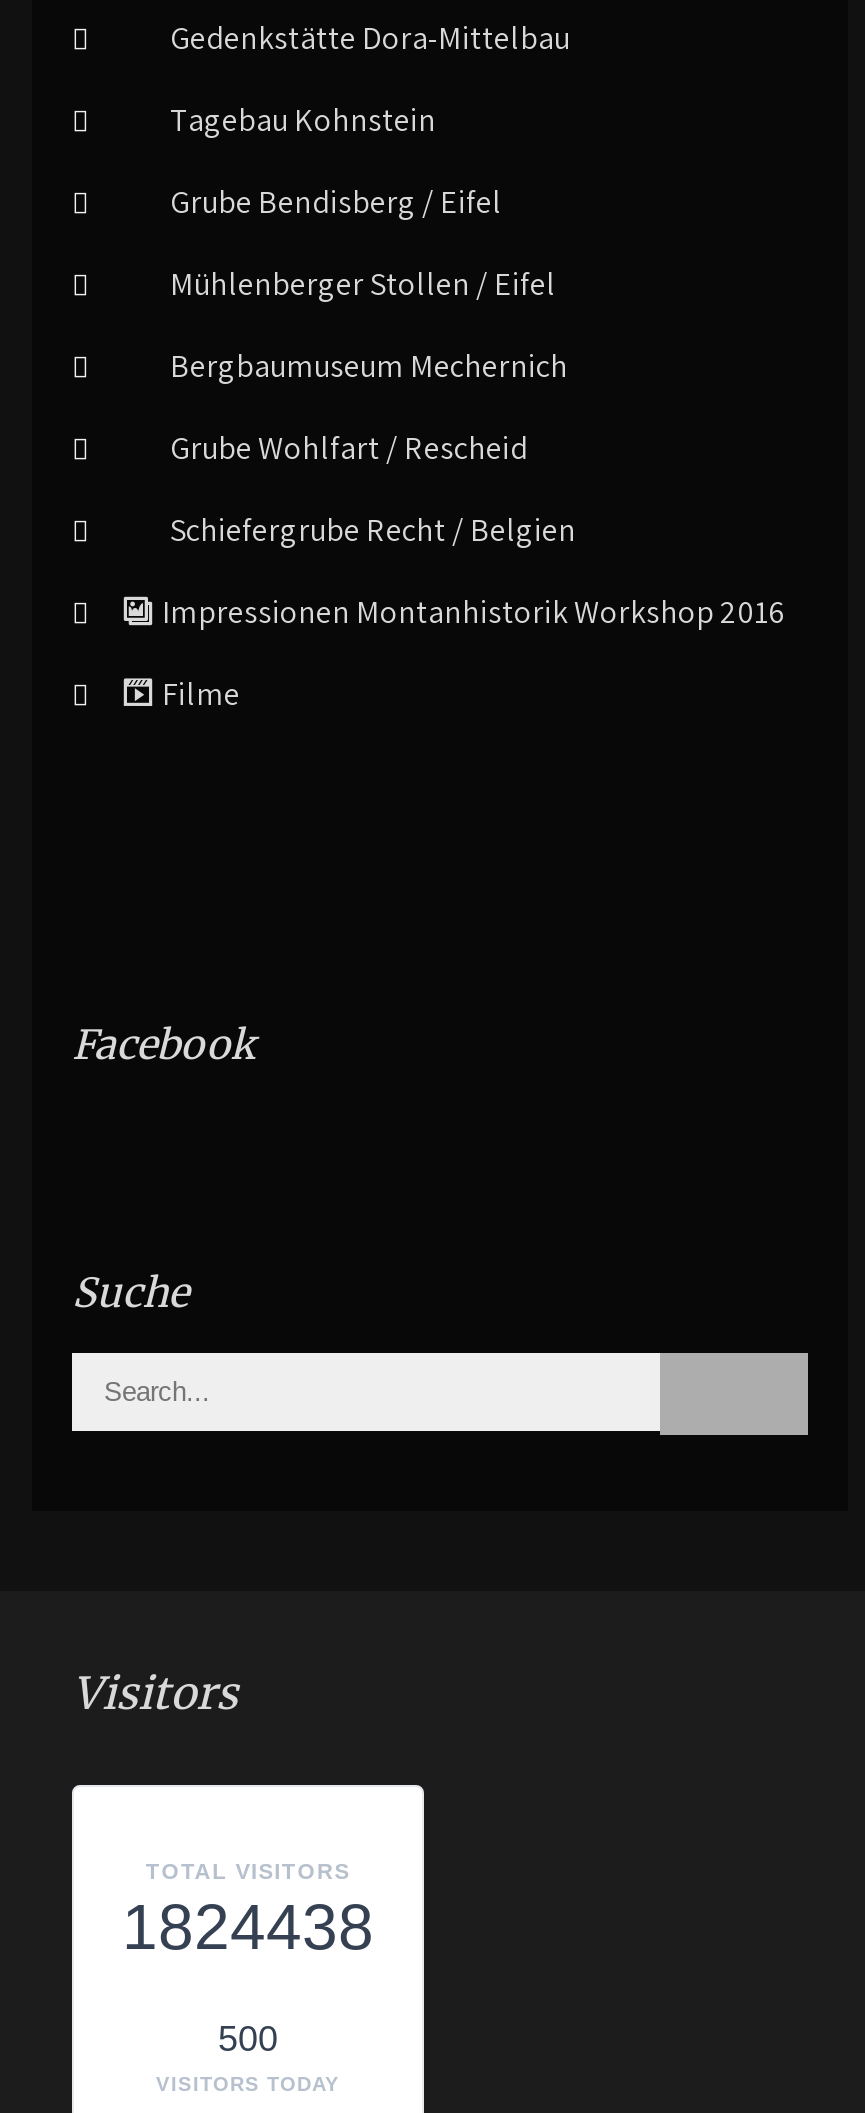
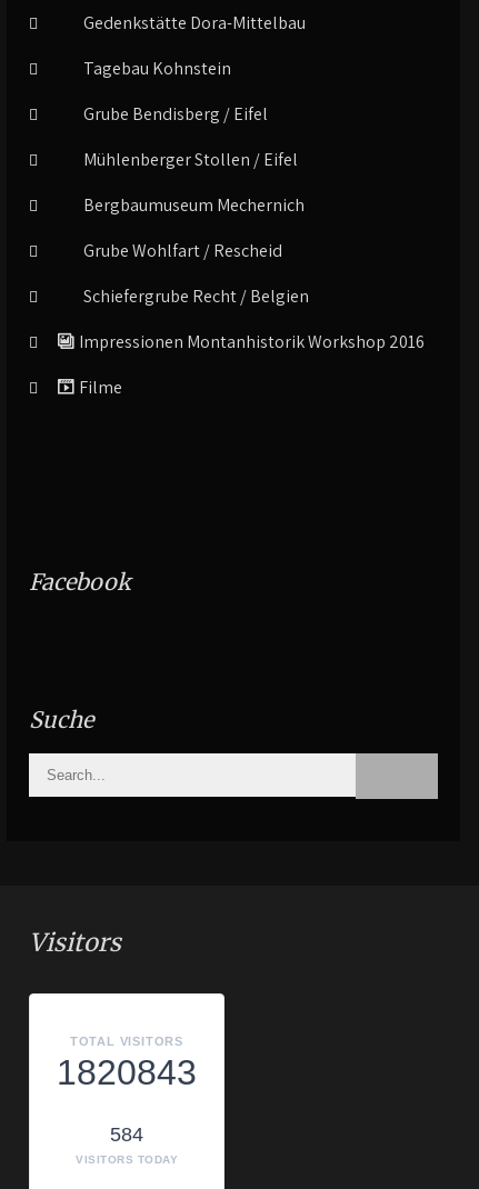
- 1824438
+ 1820843

- 500
+ 584
